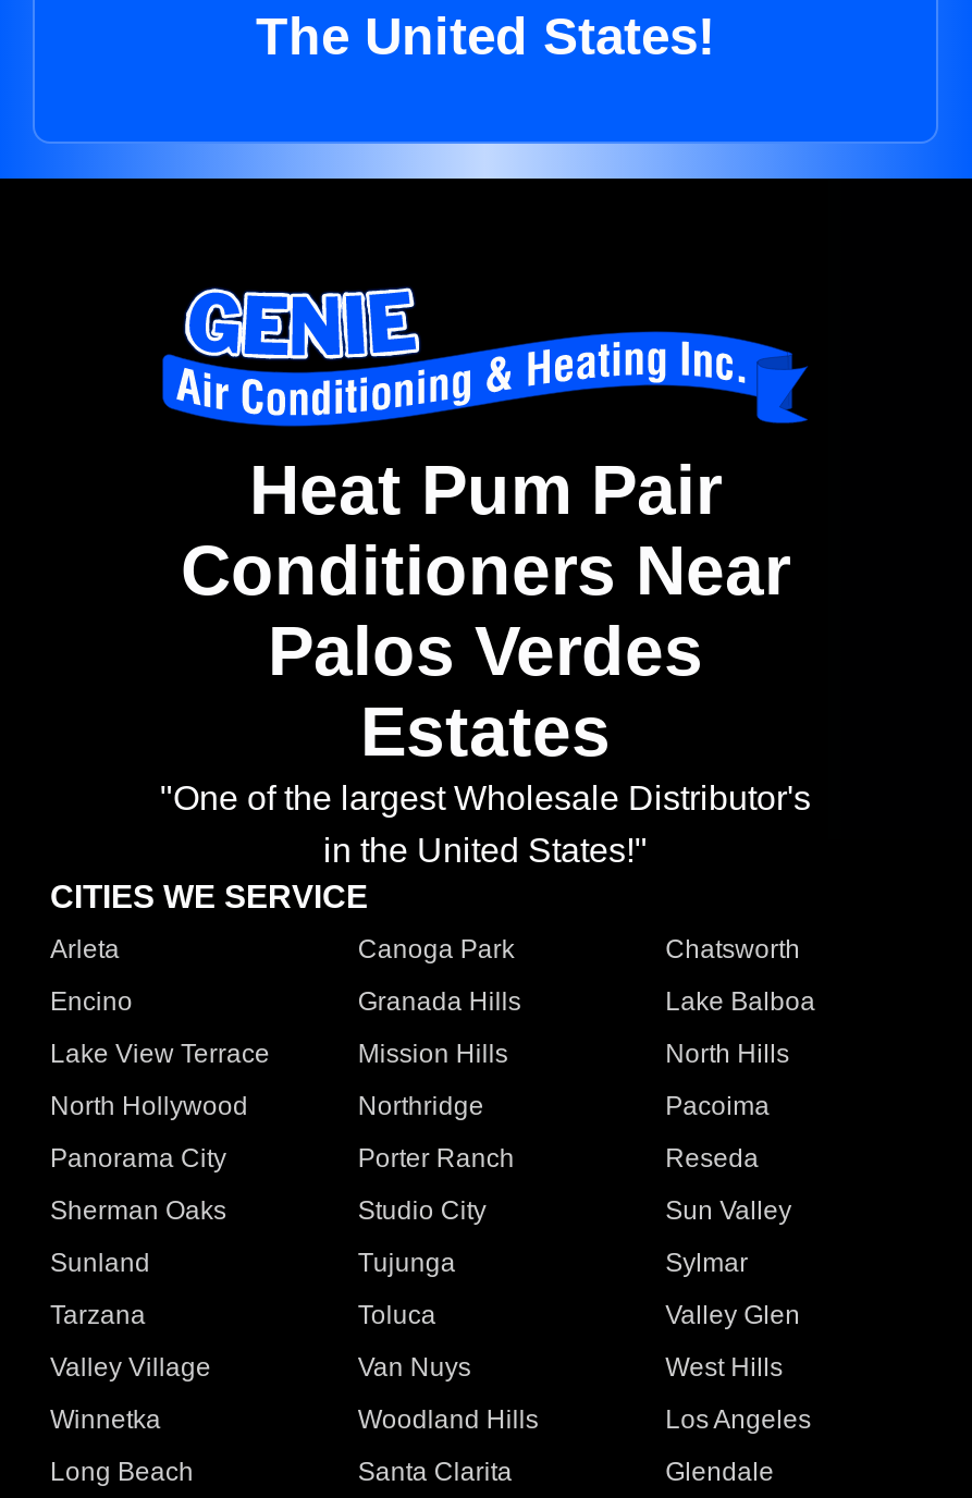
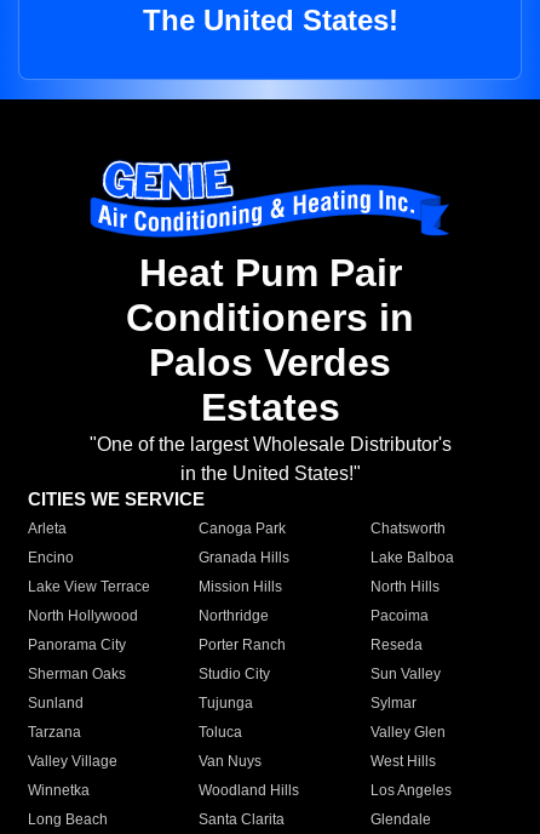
- Conditioners Near
+ Conditioners in
